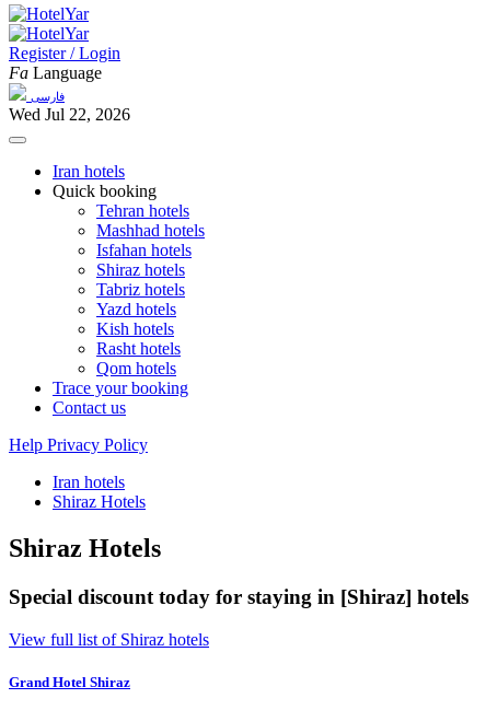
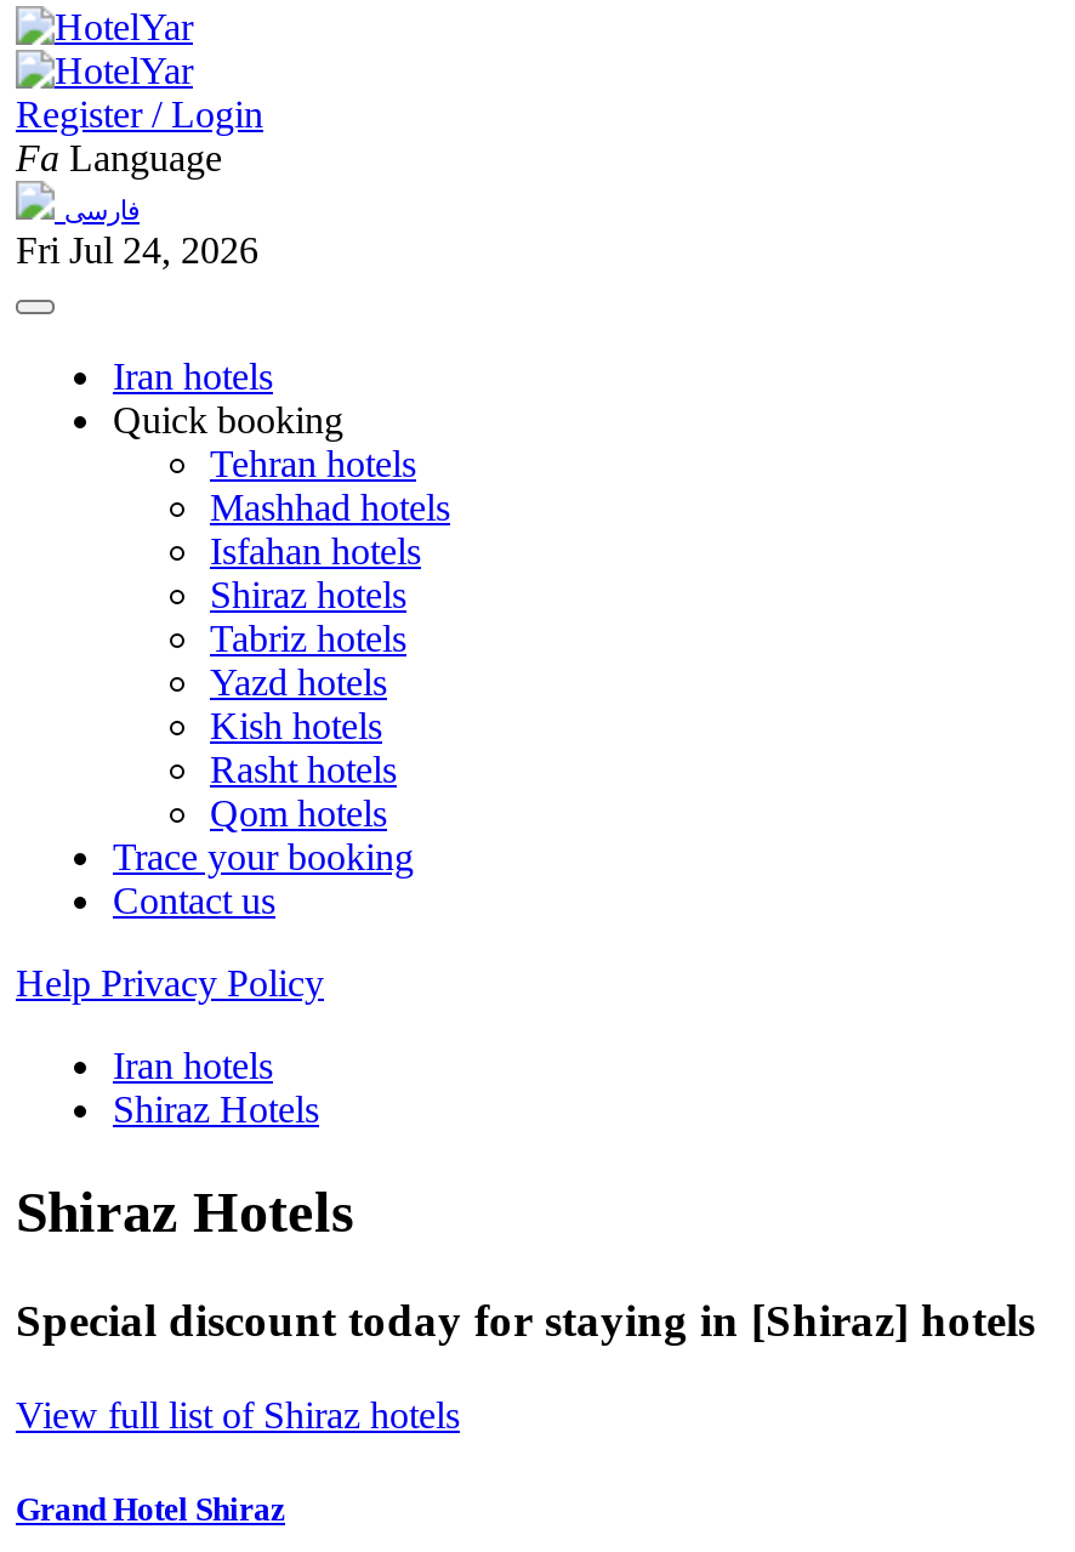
- Wed Jul 22, 2026
+ Fri Jul 24, 2026
